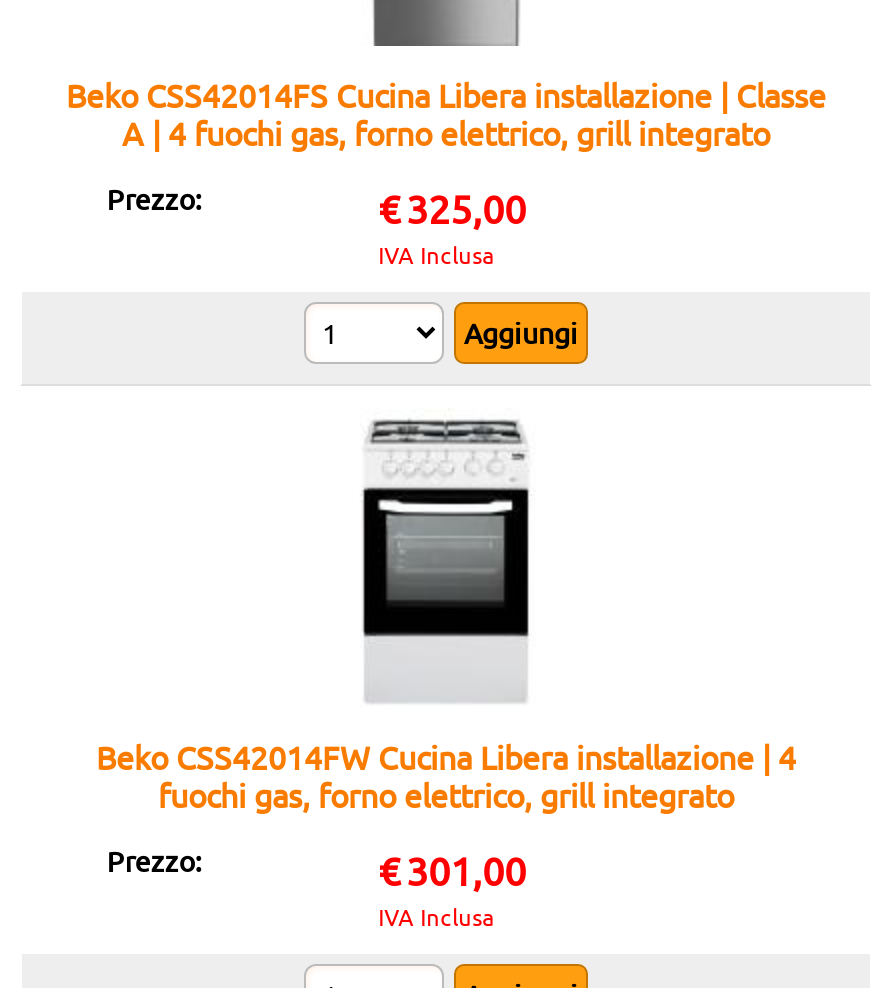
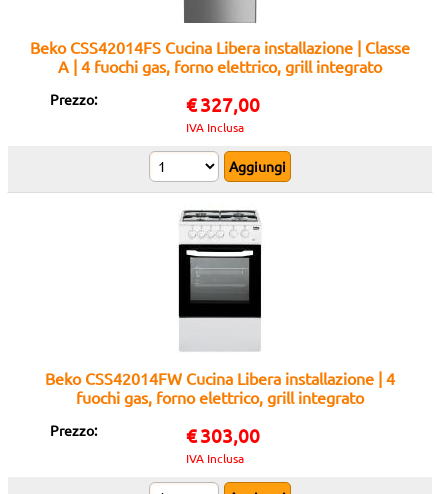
- € 325,00
+ € 327,00

- € 301,00
+ € 303,00
